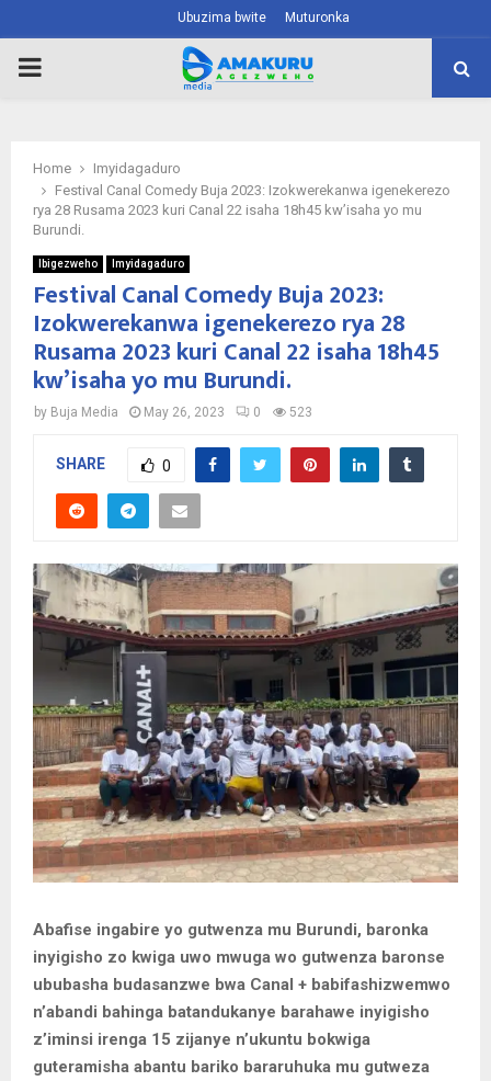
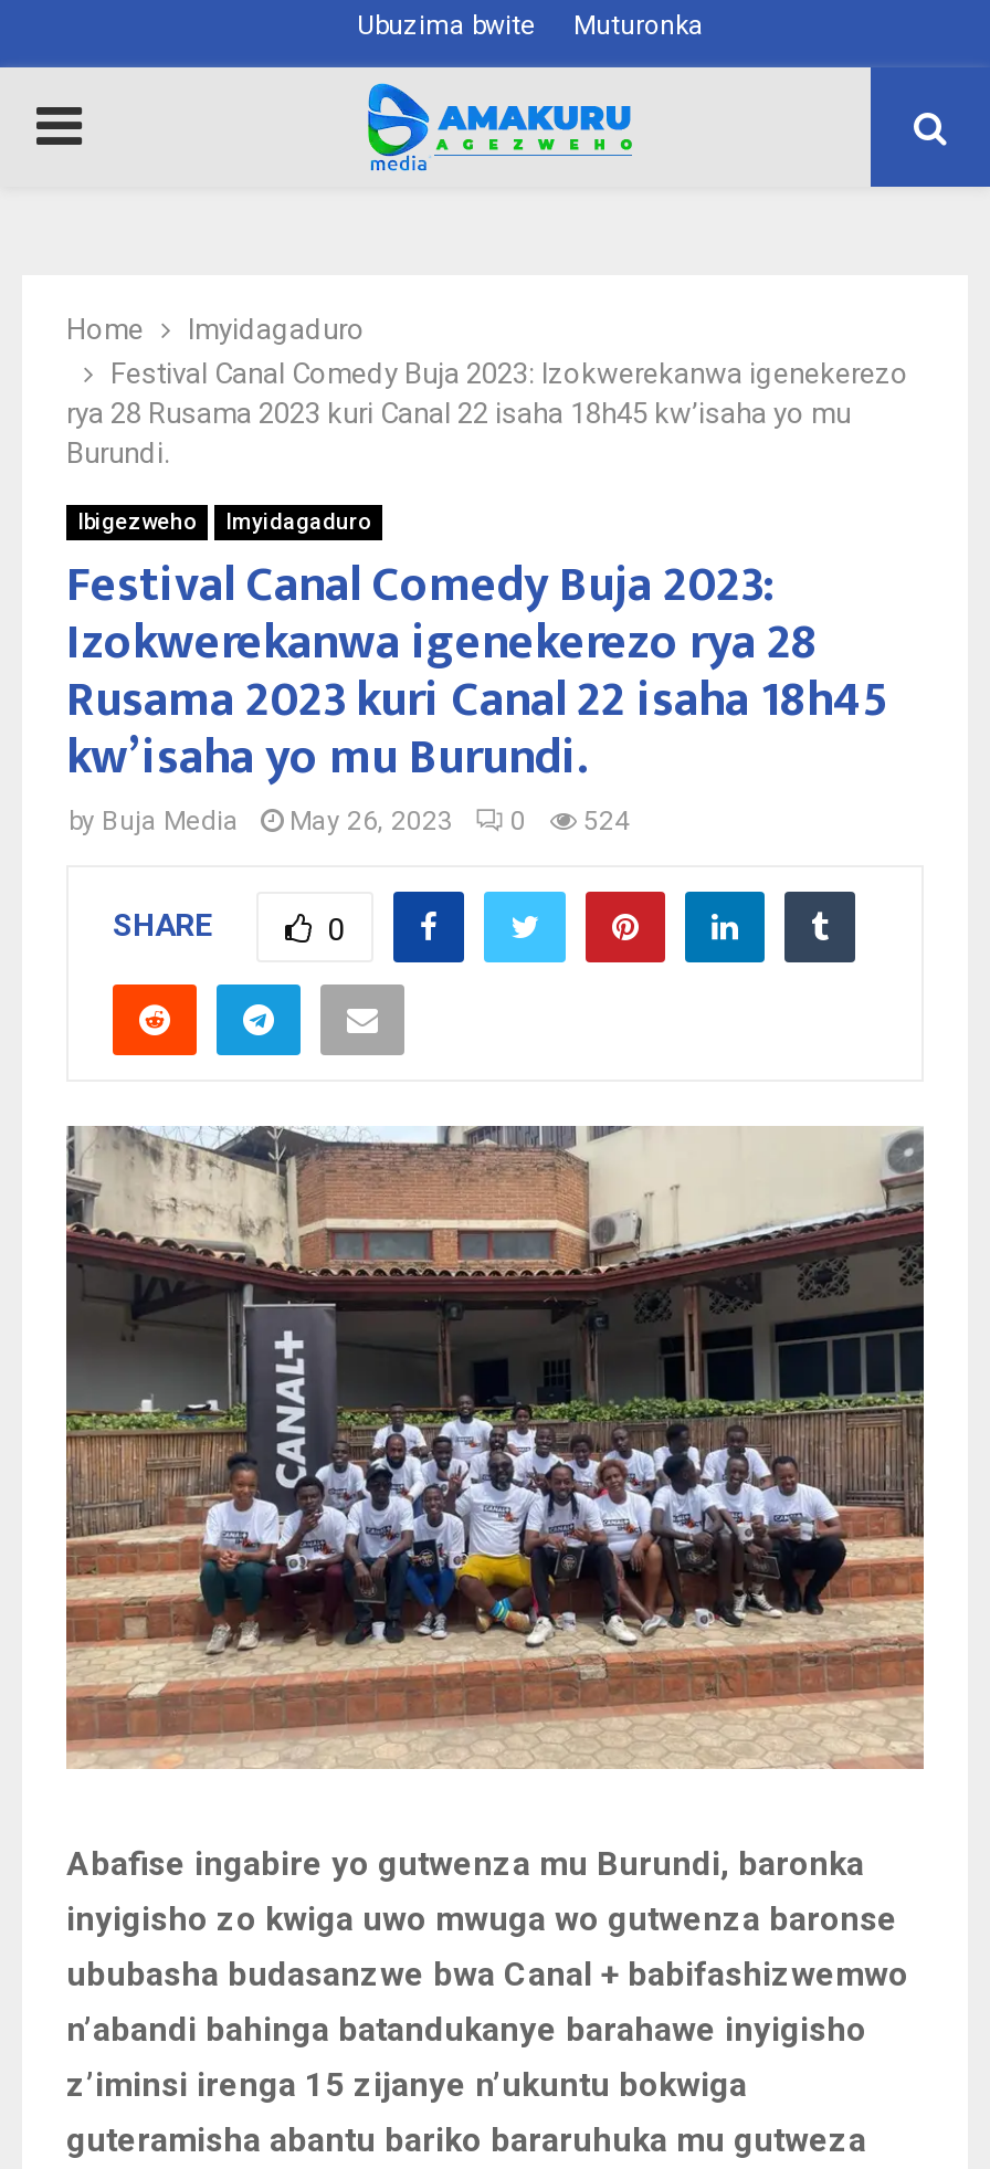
- by Buja Media May 26, 2023 0 523
+ by Buja Media May 26, 2023 0 524
